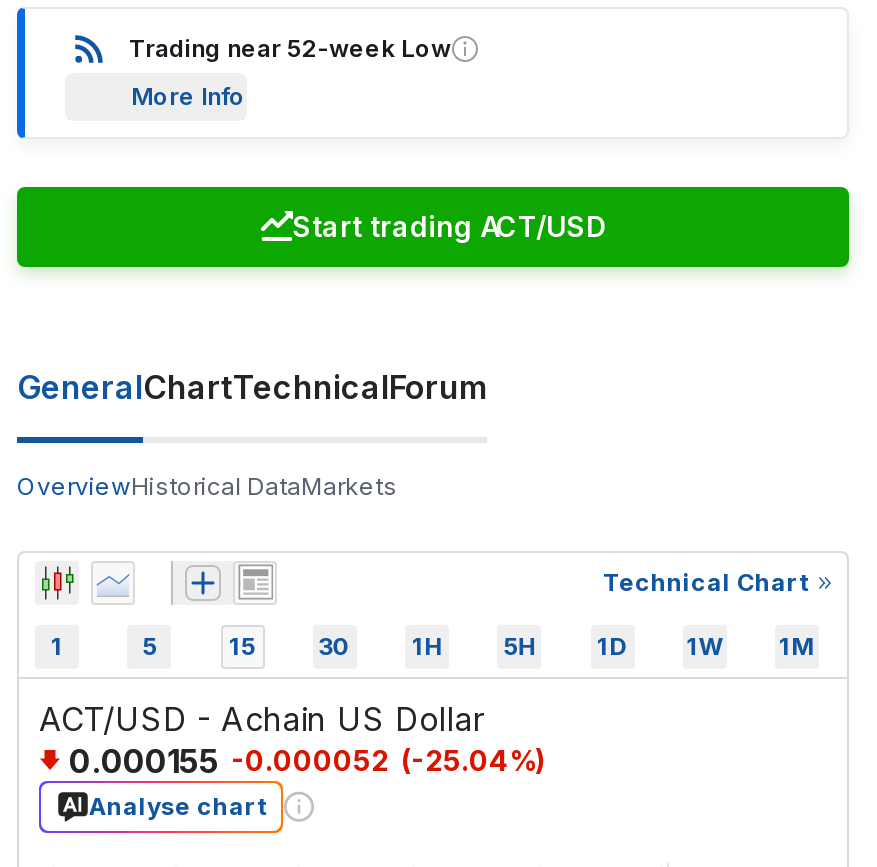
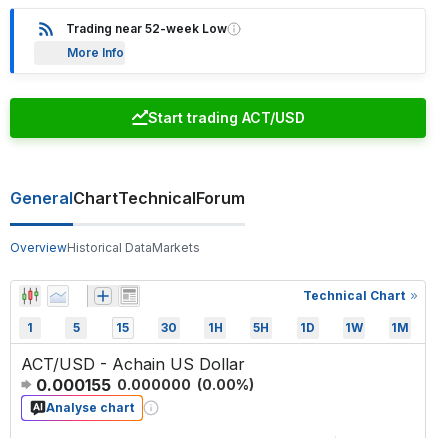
- 0.000155 -0.000052 (-25.04%)
+ 0.000155 0.000000 (0.00%)
